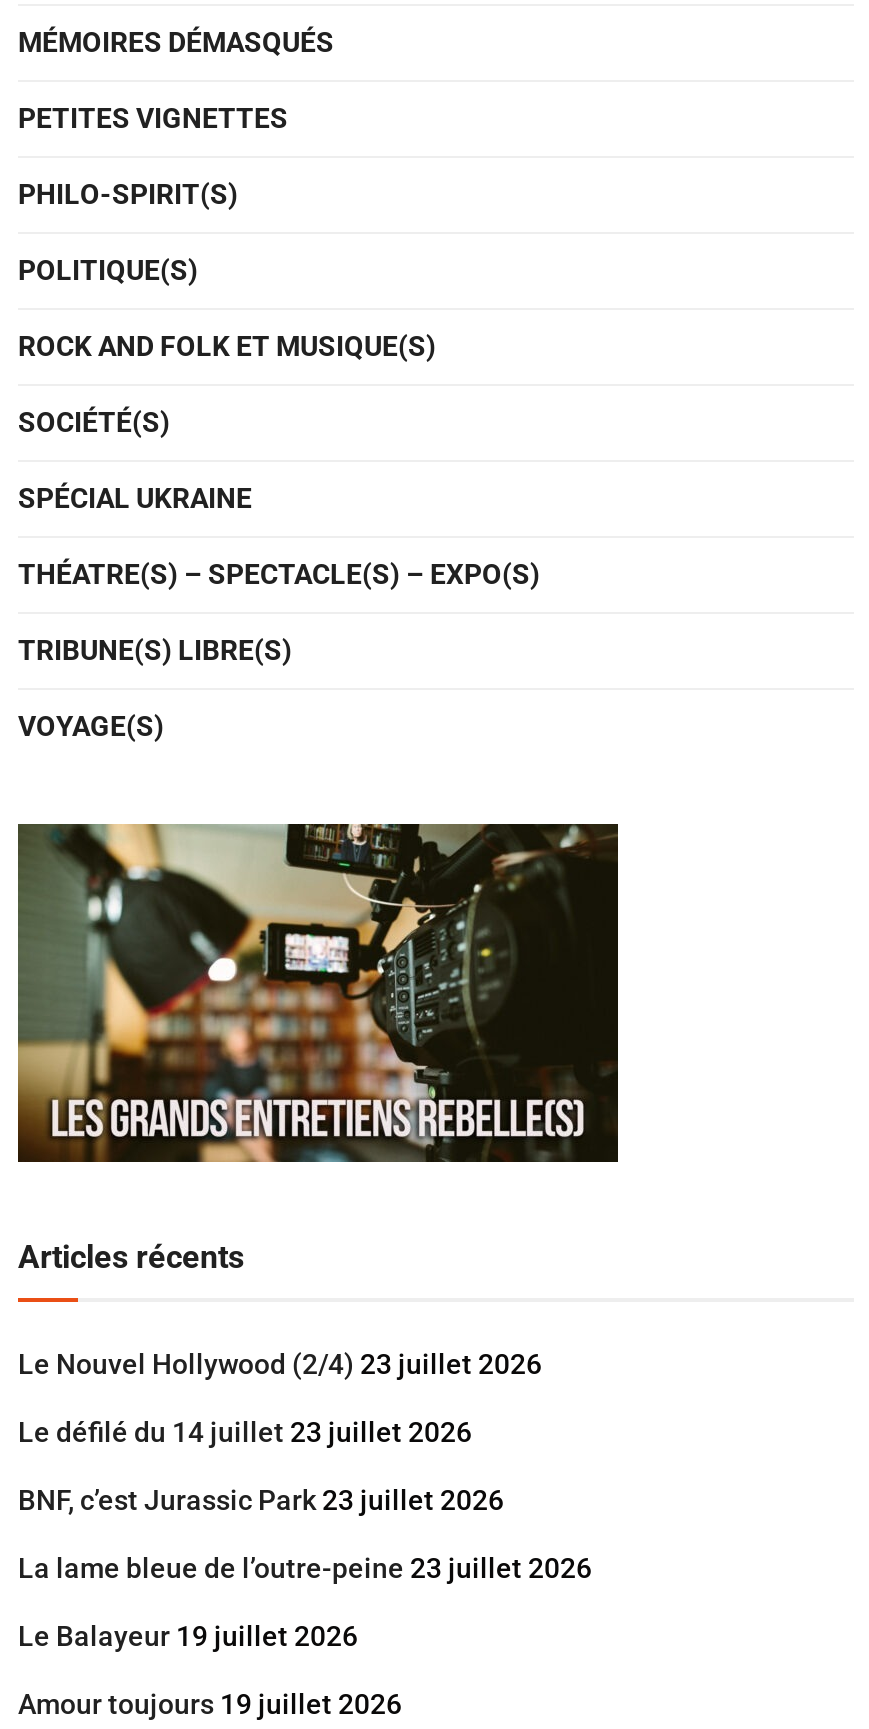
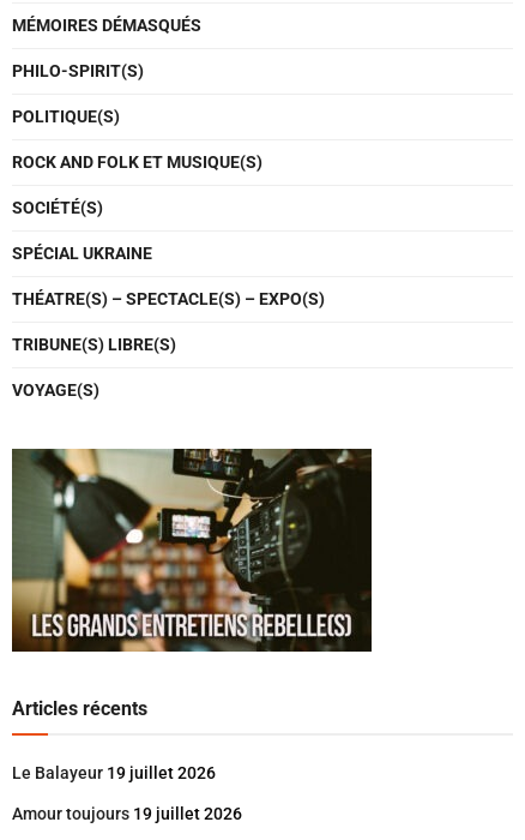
- PETITES VIGNETTES

- Le Nouvel Hollywood (2/4) 23 juillet 2026
- Le défilé du 14 juillet 23 juillet 2026
- BNF, c’est Jurassic Park 23 juillet 2026
- La lame bleue de l’outre-peine 23 juillet 2026
